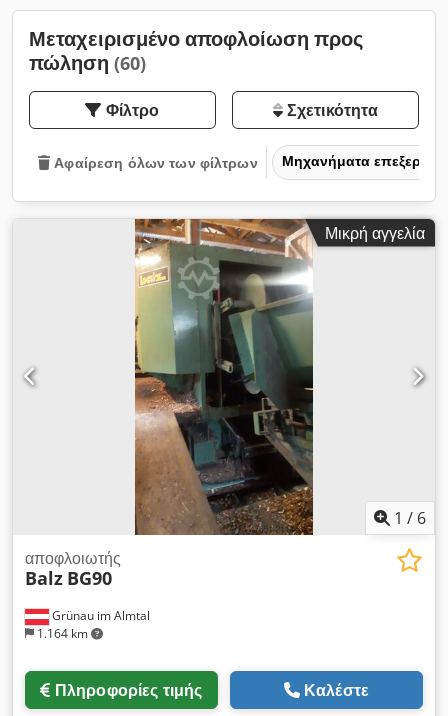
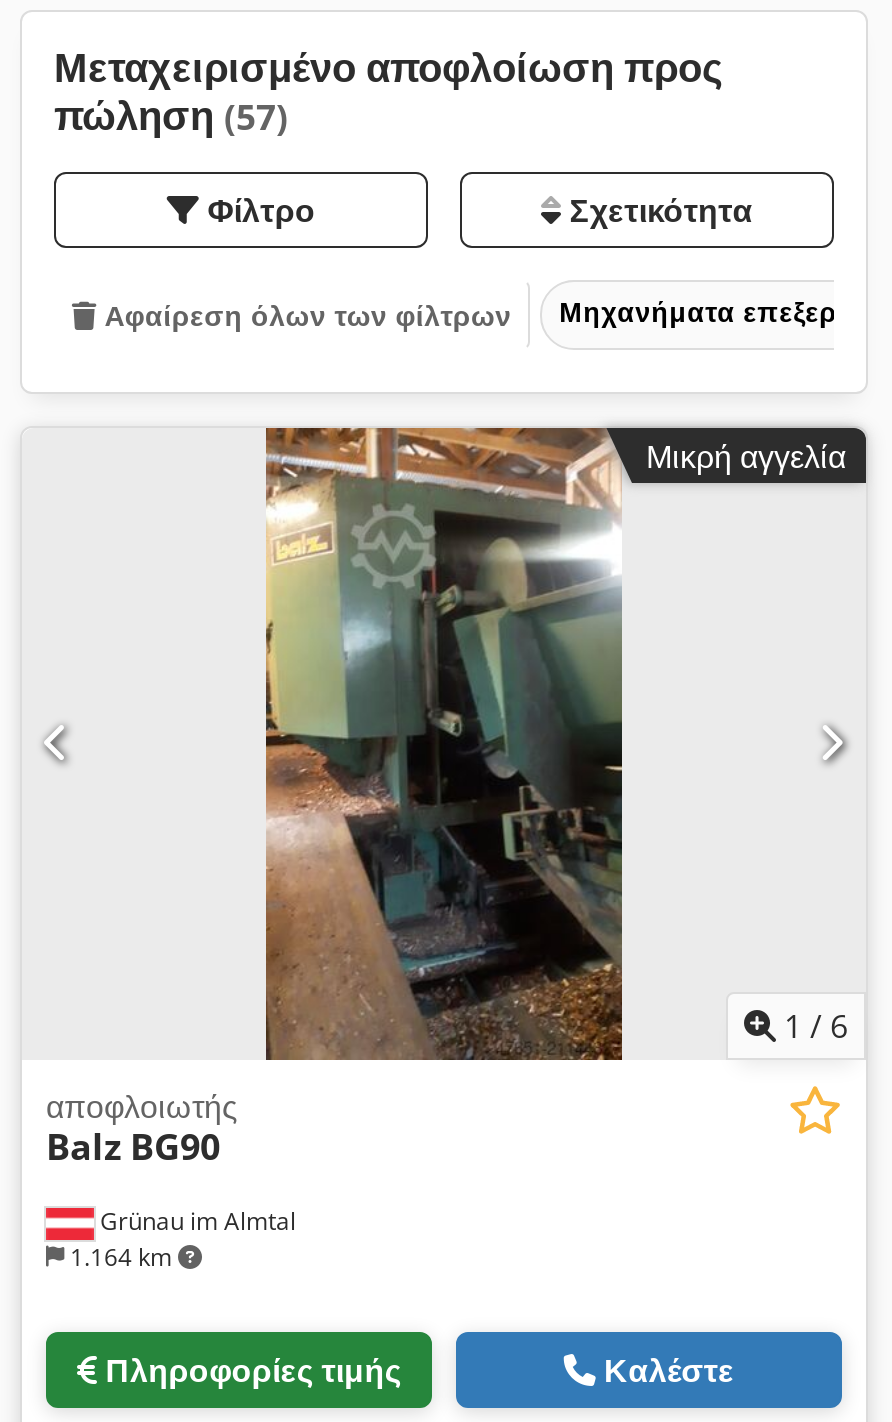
- πώληση (60)
+ πώληση (57)
